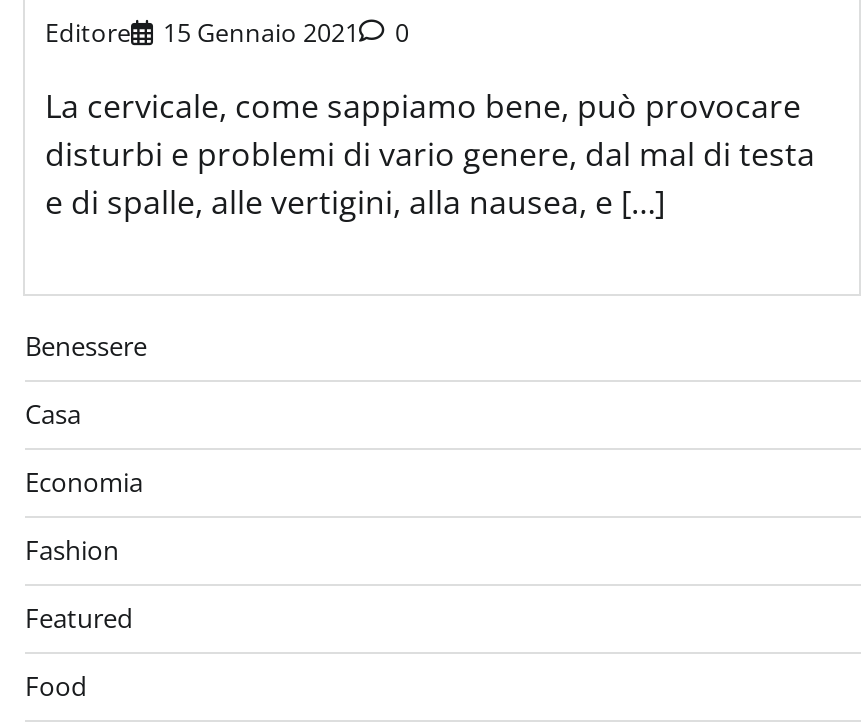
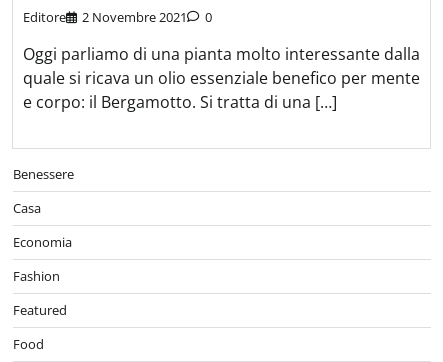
- Editore 15 Gennaio 2021 0
+ Editore 2 Novembre 2021 0

- La cervicale, come sappiamo bene, può provocare
- disturbi e problemi di vario genere, dal mal di testa
- e di spalle, alle vertigini, alla nausea, e […]
+ Oggi parliamo di una pianta molto interessante dalla
+ quale si ricava un olio essenziale benefico per mente
+ e corpo: il Bergamotto. Si tratta di una […]
